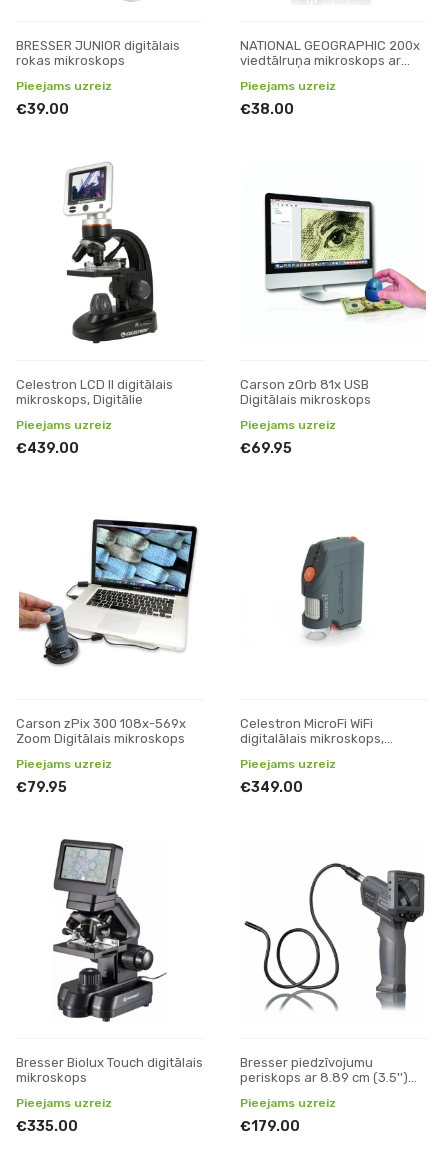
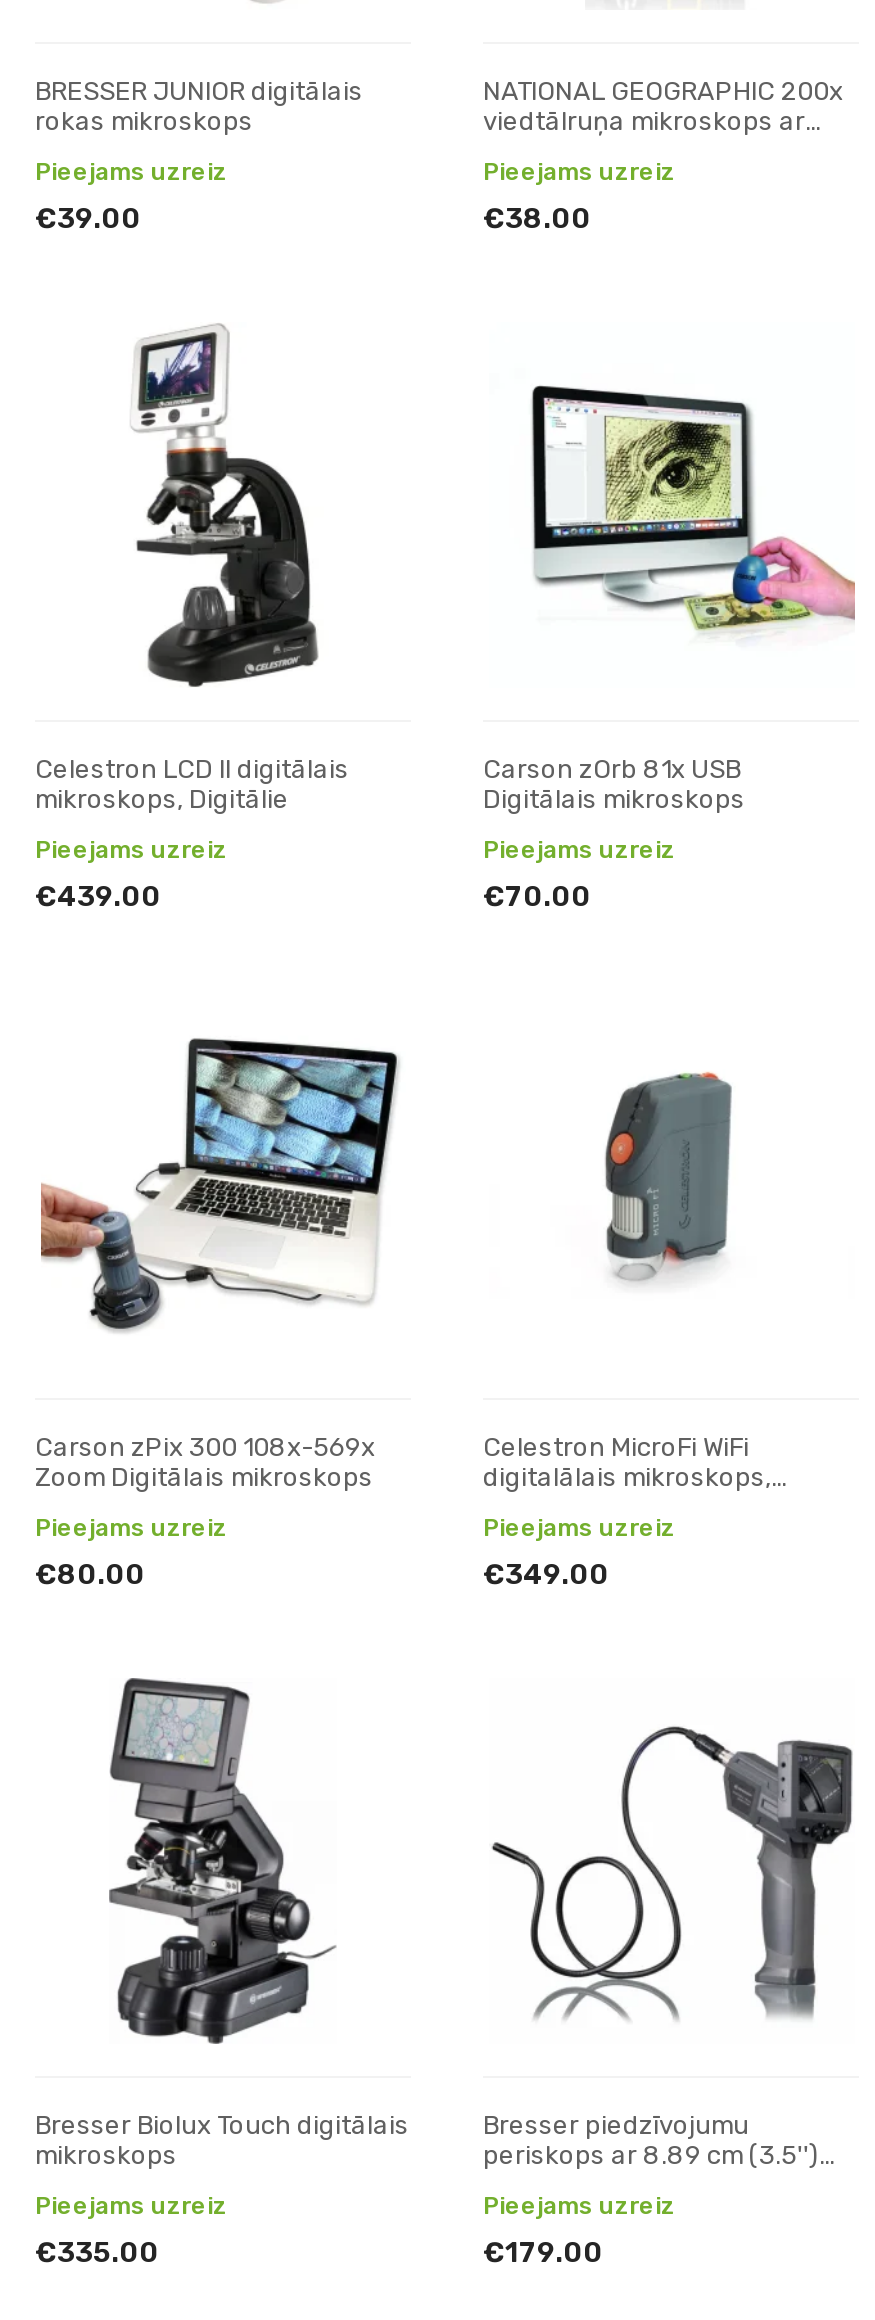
- €69.95
+ €70.00

- €79.95
+ €80.00
